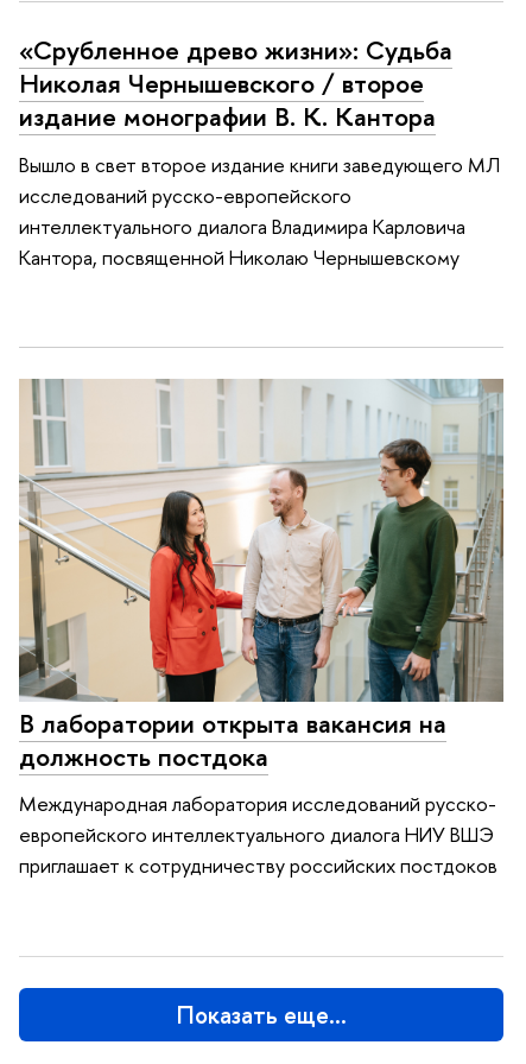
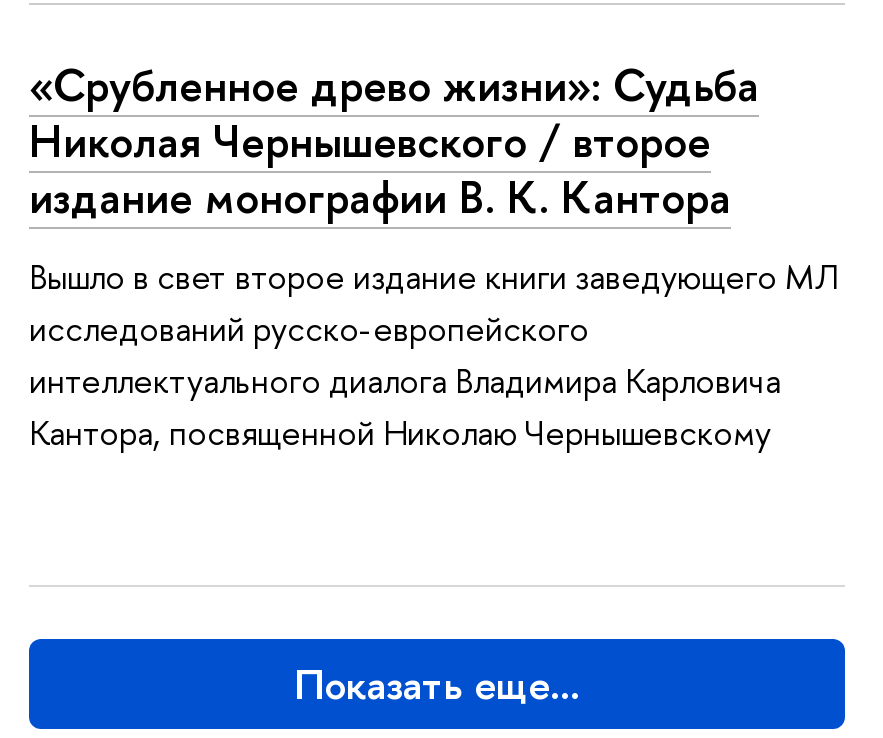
- [image]
- В лаборатории открыта вакансия на
- должность постдока
- Международная лаборатория исследований русско-
- европейского интеллектуального диалога НИУ ВШЭ
- приглашает к сотрудничеству российских постдоков
